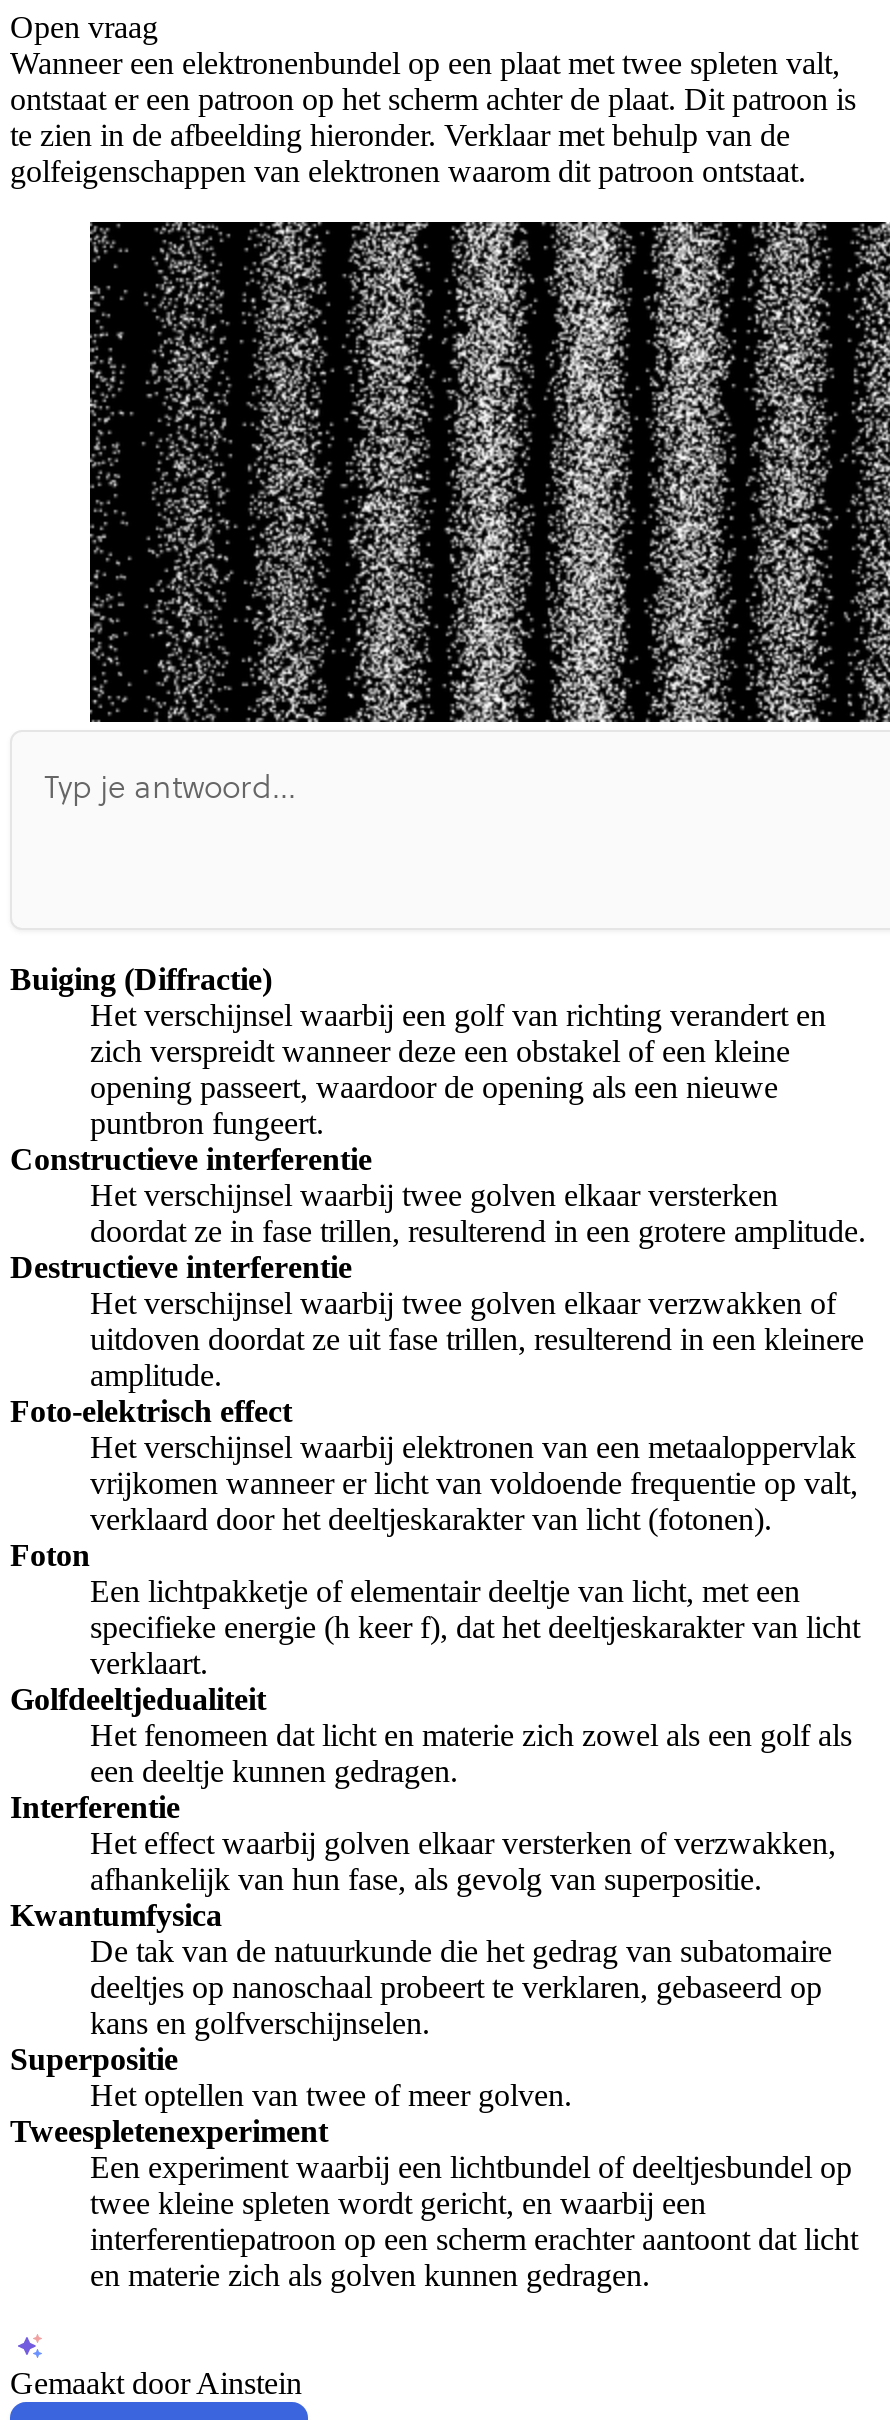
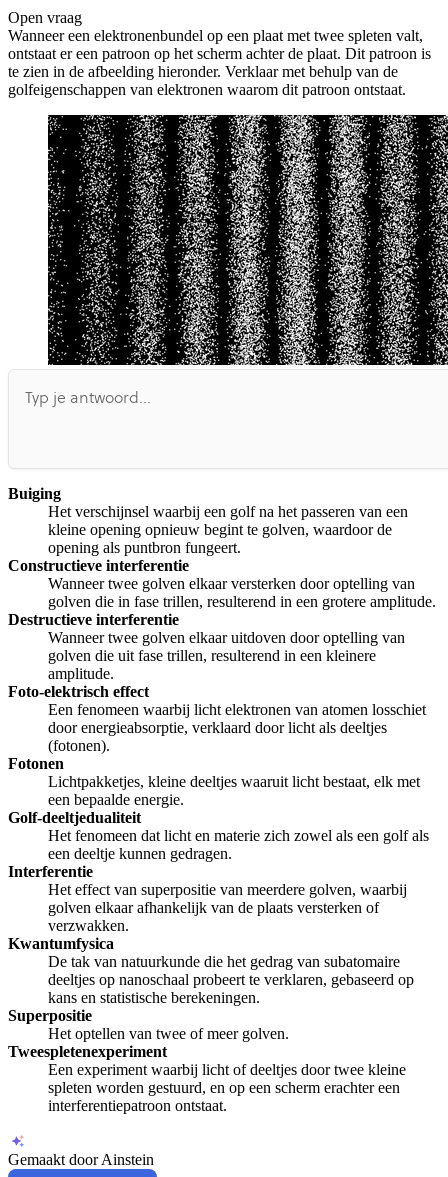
- Buiging (Diffractie)
- Het verschijnsel waarbij een golf van richting verandert en
- zich verspreidt wanneer deze een obstakel of een kleine
- opening passeert, waardoor de opening als een nieuwe
- puntbron fungeert.
+ Buiging
+ Het verschijnsel waarbij een golf na het passeren van een
+ kleine opening opnieuw begint te golven, waardoor de
+ opening als puntbron fungeert.

- Het verschijnsel waarbij twee golven elkaar versterken
- doordat ze in fase trillen, resulterend in een grotere amplitude.
+ Wanneer twee golven elkaar versterken door optelling van
+ golven die in fase trillen, resulterend in een grotere amplitude.

- Het verschijnsel waarbij twee golven elkaar verzwakken of
- uitdoven doordat ze uit fase trillen, resulterend in een kleinere
+ Wanneer twee golven elkaar uitdoven door optelling van
+ golven die uit fase trillen, resulterend in een kleinere

- Het verschijnsel waarbij elektronen van een metaaloppervlak
- vrijkomen wanneer er licht van voldoende frequentie op valt,
- verklaard door het deeltjeskarakter van licht (fotonen).
- Foton
- Een lichtpakketje of elementair deeltje van licht, met een
- specifieke energie (h keer f), dat het deeltjeskarakter van licht
- verklaart.
- Golfdeeltjedualiteit
+ Een fenomeen waarbij licht elektronen van atomen losschiet
+ door energieabsorptie, verklaard door licht als deeltjes
+ (fotonen).
+ Fotonen
+ Lichtpakketjes, kleine deeltjes waaruit licht bestaat, elk met
+ een bepaalde energie.
+ Golf-deeltjedualiteit

- Het effect waarbij golven elkaar versterken of verzwakken,
- afhankelijk van hun fase, als gevolg van superpositie.
+ Het effect van superpositie van meerdere golven, waarbij
+ golven elkaar afhankelijk van de plaats versterken of
+ verzwakken.

- De tak van de natuurkunde die het gedrag van subatomaire
+ De tak van natuurkunde die het gedrag van subatomaire

- kans en golfverschijnselen.
+ kans en statistische berekeningen.

- Een experiment waarbij een lichtbundel of deeltjesbundel op
- twee kleine spleten wordt gericht, en waarbij een
- interferentiepatroon op een scherm erachter aantoont dat licht
- en materie zich als golven kunnen gedragen.
+ Een experiment waarbij licht of deeltjes door twee kleine
+ spleten worden gestuurd, en op een scherm erachter een
+ interferentiepatroon ontstaat.
